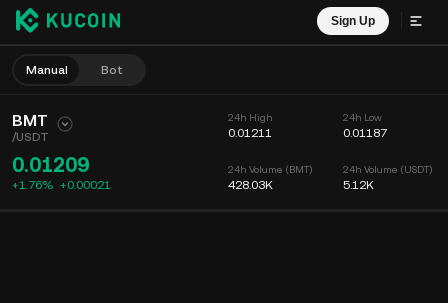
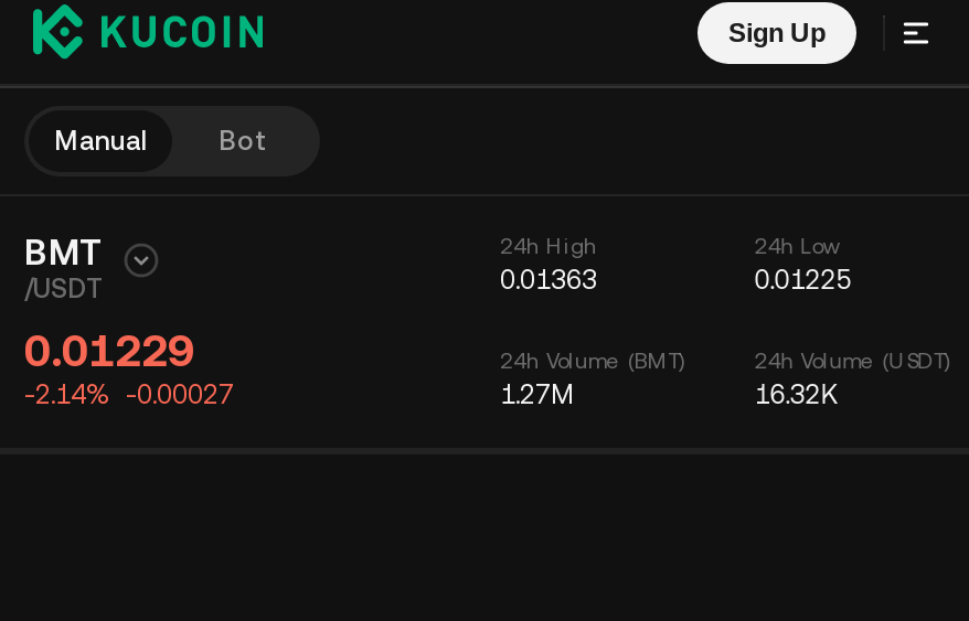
- 0.01211
+ 0.01363

- 0.01187
+ 0.01225

- 0.01209
- +1.76% +0.00021
+ 0.01229
+ -2.14% -0.00027

- 428.03K
+ 1.27M

- 5.12K
+ 16.32K
